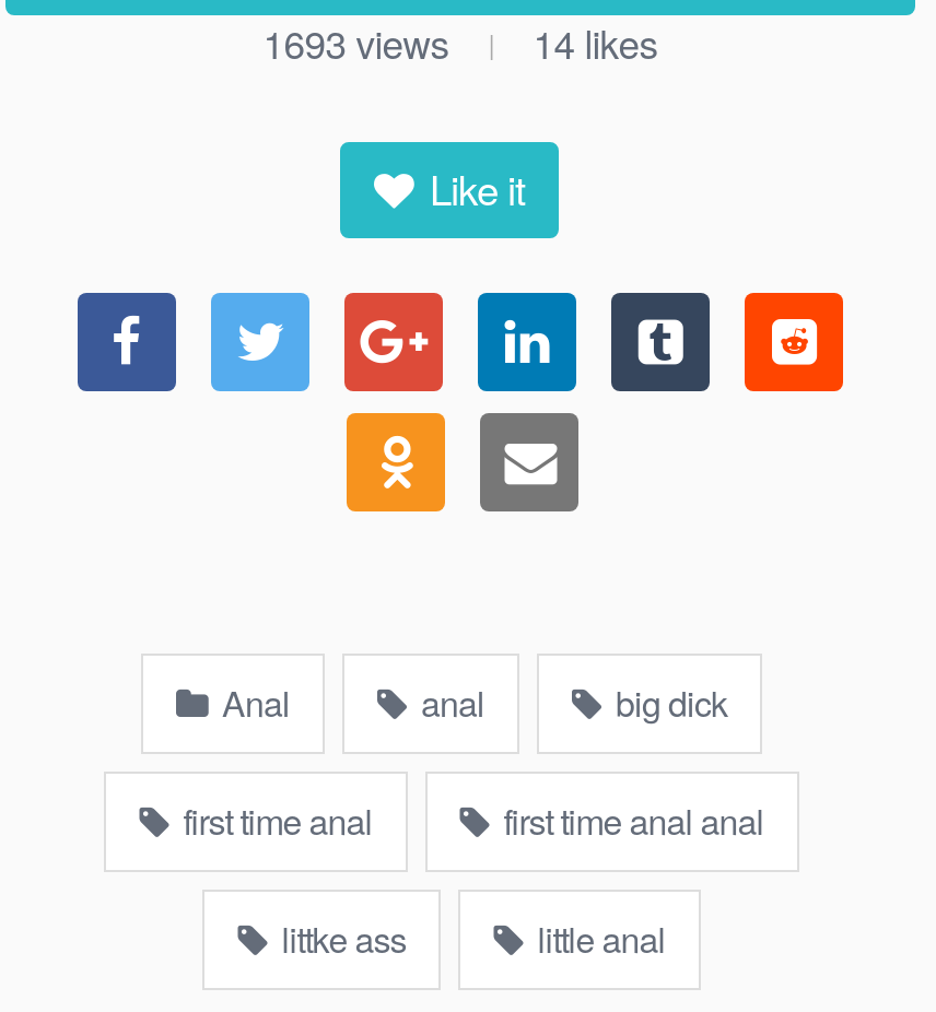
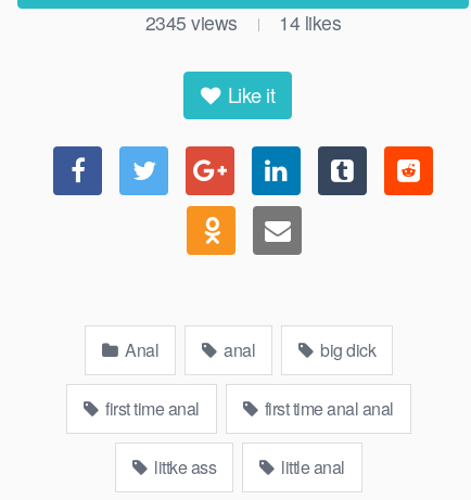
- 1693views
+ 2345views
